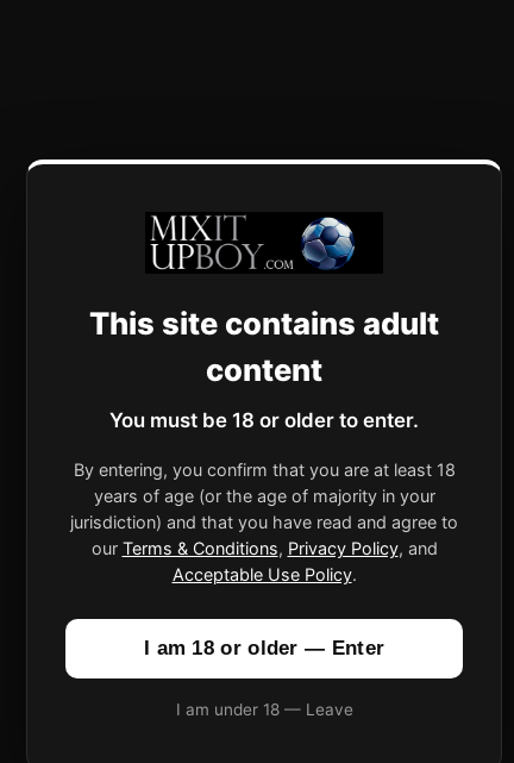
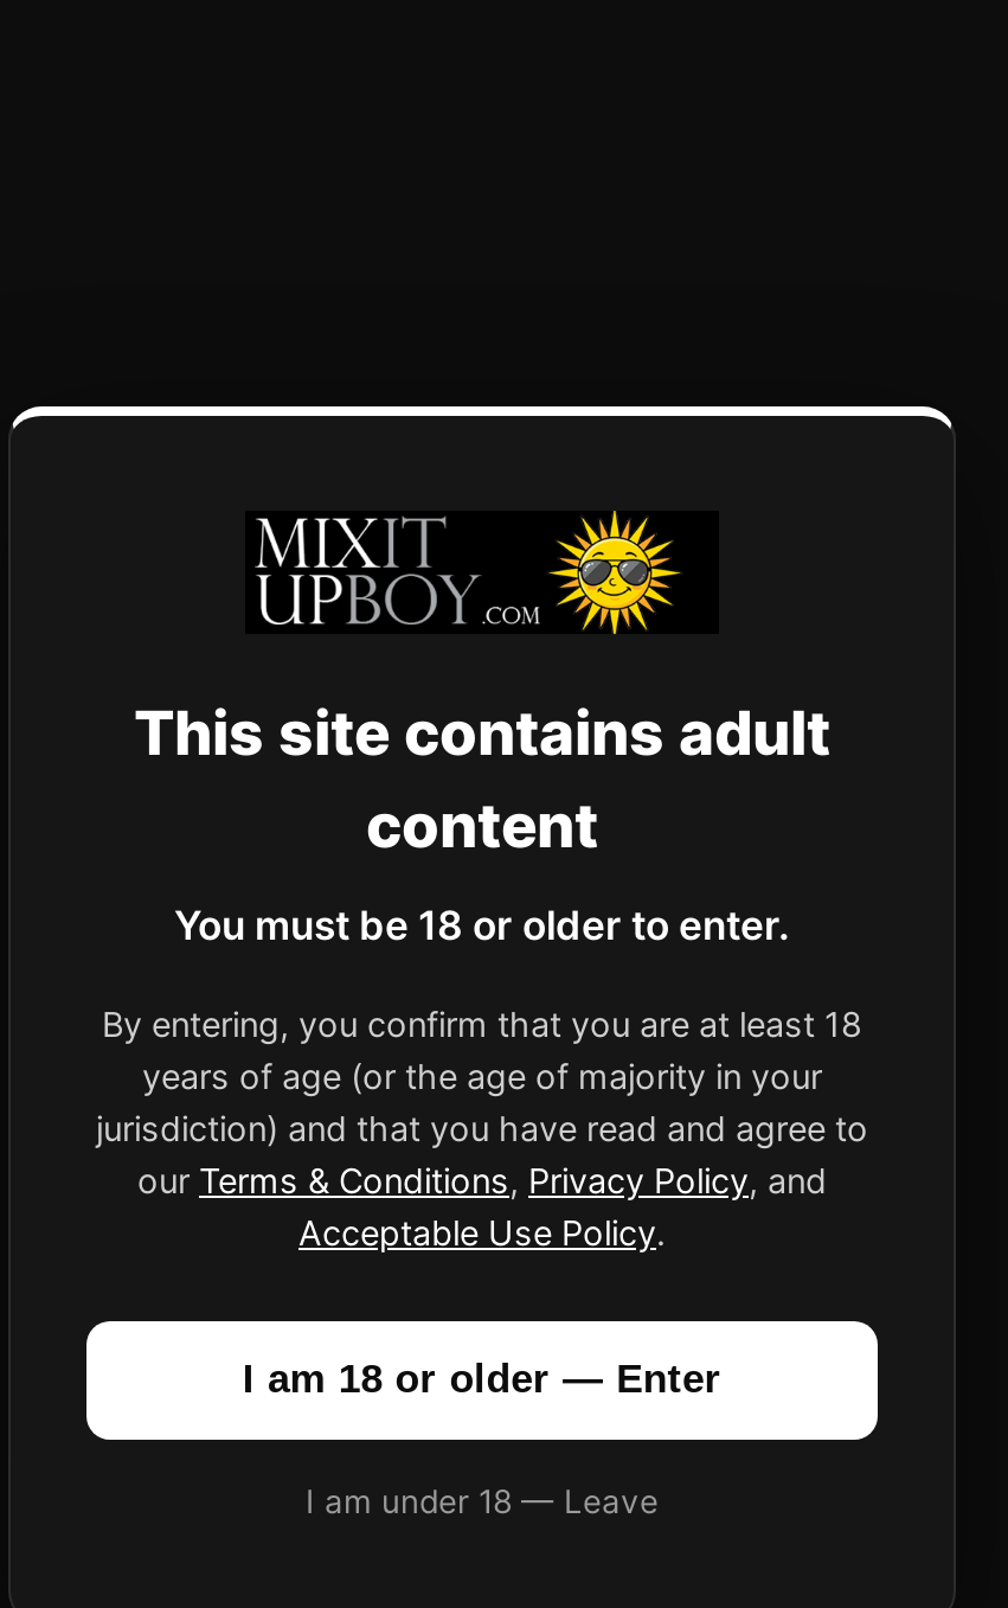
- [image]
+ [image]
